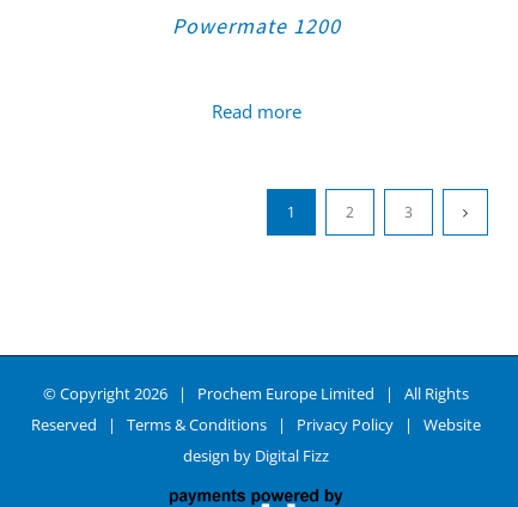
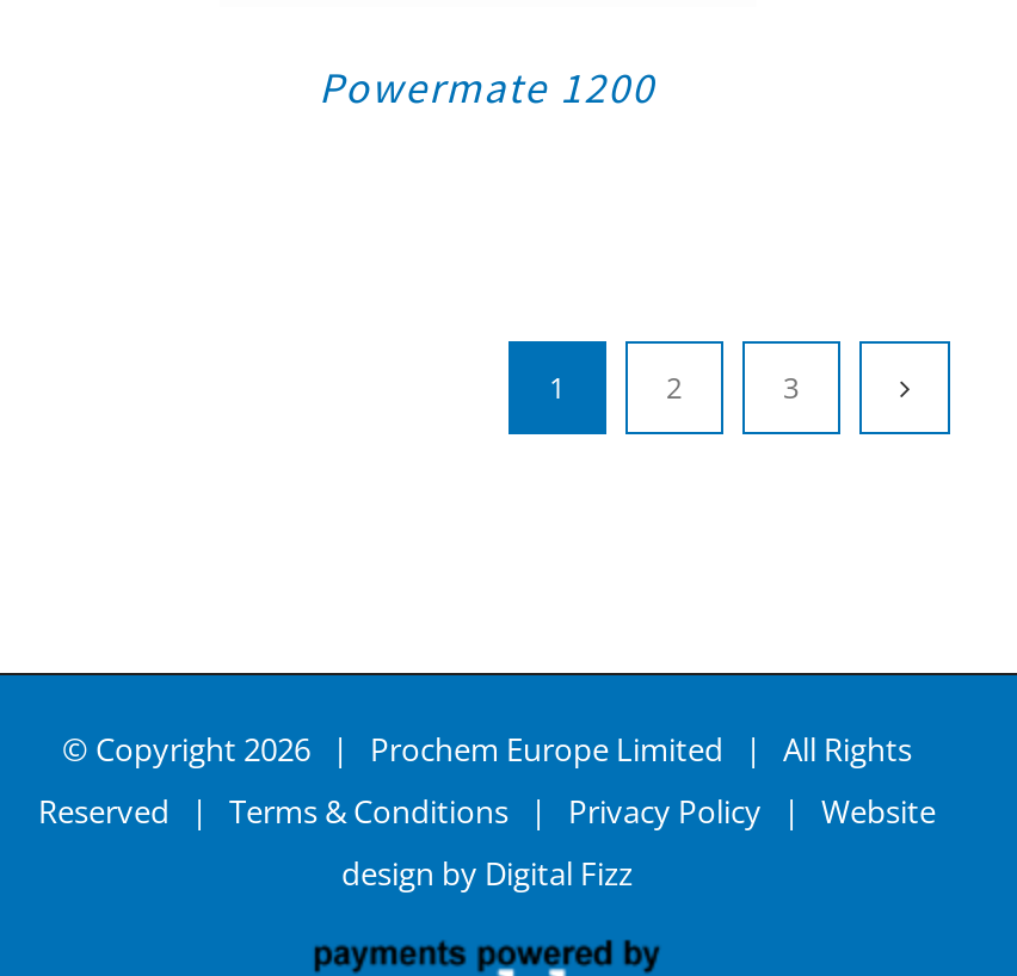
- Read more
